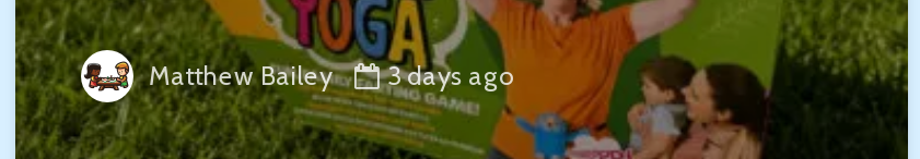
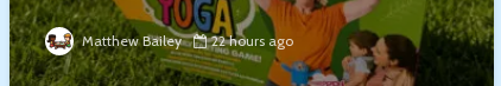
- Matthew Bailey 3 days ago
+ Matthew Bailey 22 hours ago
